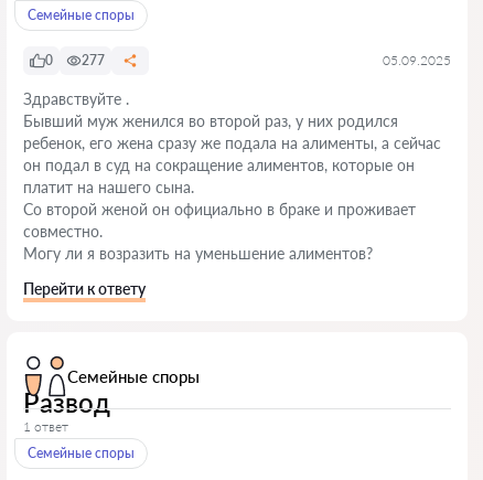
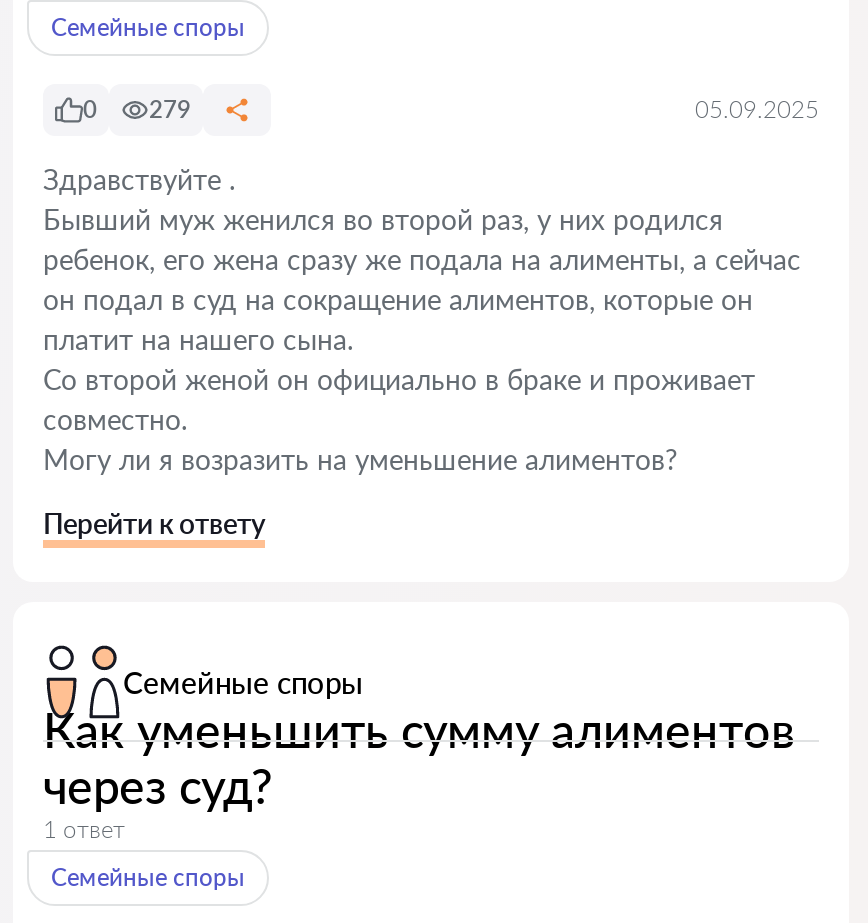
- 0 277
+ 0 279

- Развод
+ Как уменьшить сумму алиментов
+ через суд?
